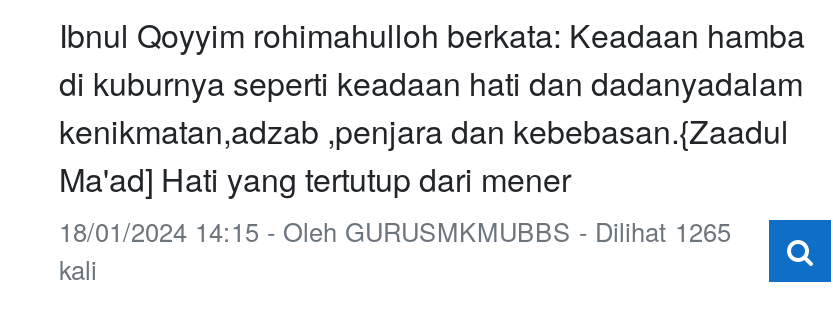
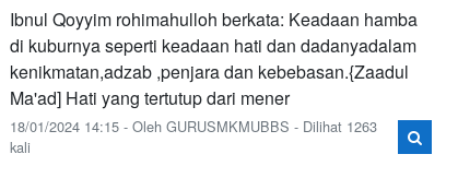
- 18/01/2024 14:15 - Oleh GURUSMKMUBBS - Dilihat 1265
+ 18/01/2024 14:15 - Oleh GURUSMKMUBBS - Dilihat 1263
